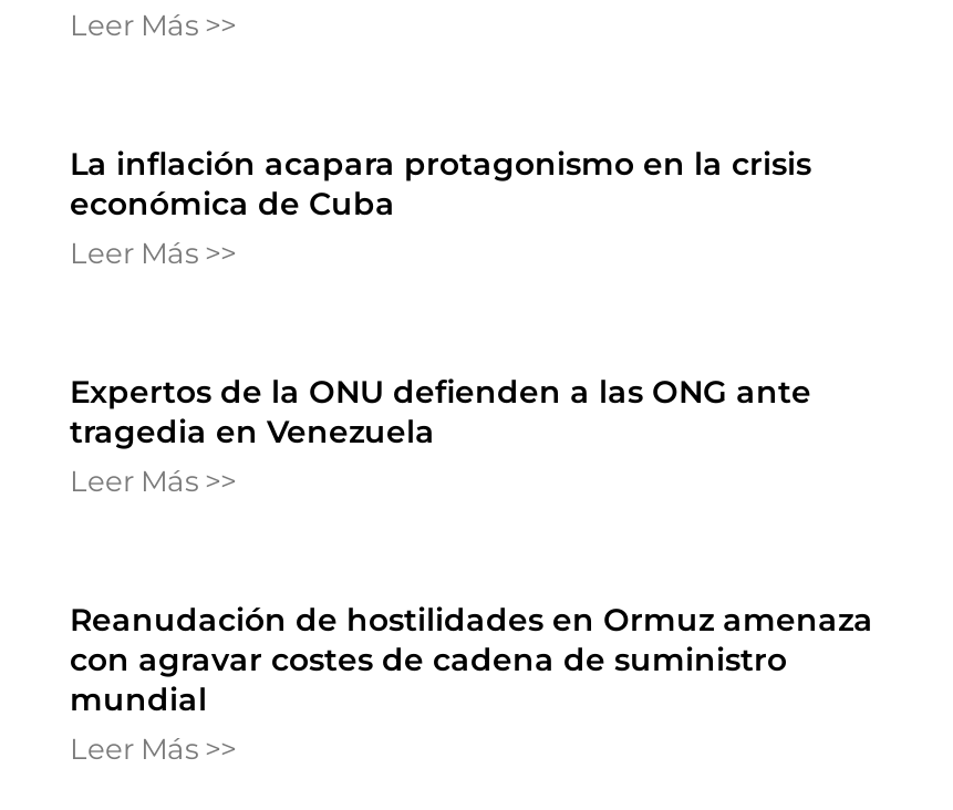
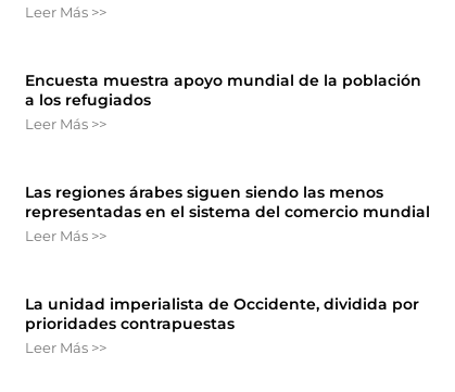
- La inflación acapara protagonismo en la crisis
- económica de Cuba
+ Encuesta muestra apoyo mundial de la población
+ a los refugiados

- Expertos de la ONU defienden a las ONG ante
- tragedia en Venezuela
+ Las regiones árabes siguen siendo las menos
+ representadas en el sistema del comercio mundial

- Reanudación de hostilidades en Ormuz amenaza
- con agravar costes de cadena de suministro
- mundial
+ La unidad imperialista de Occidente, dividida por
+ prioridades contrapuestas
